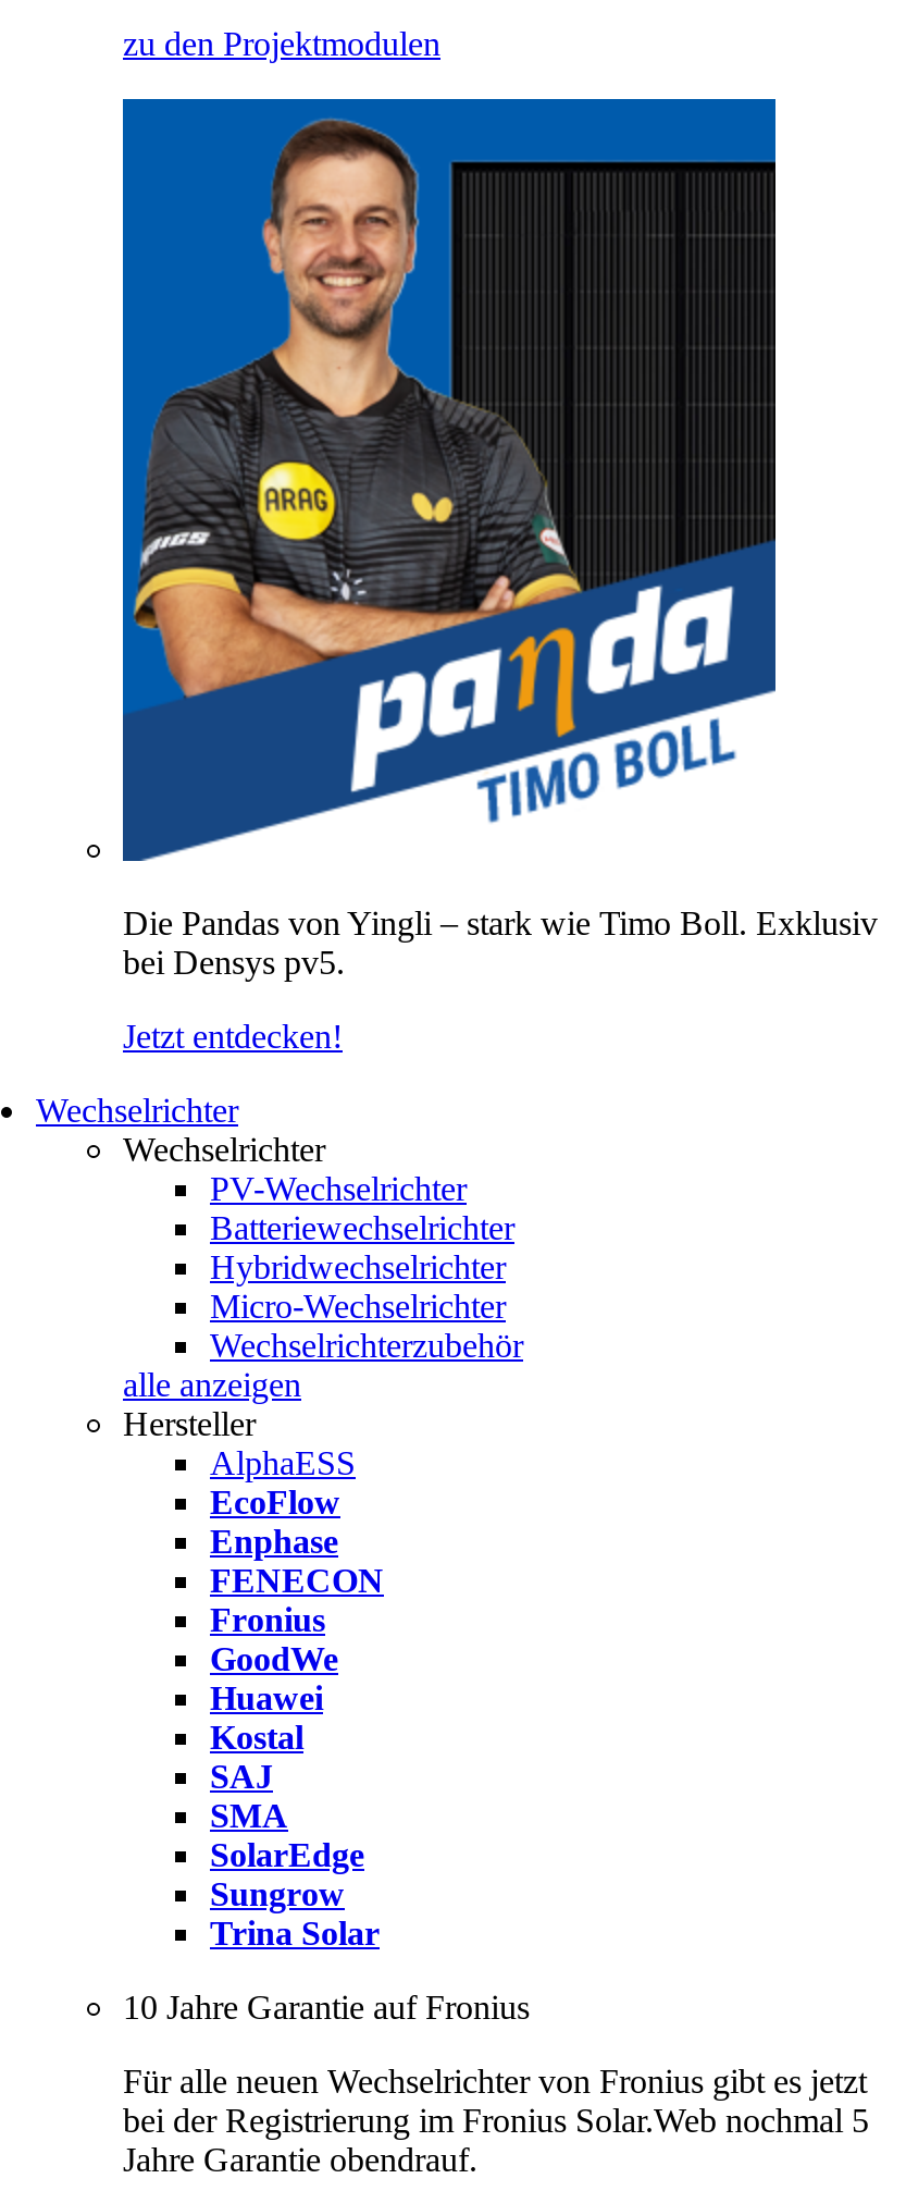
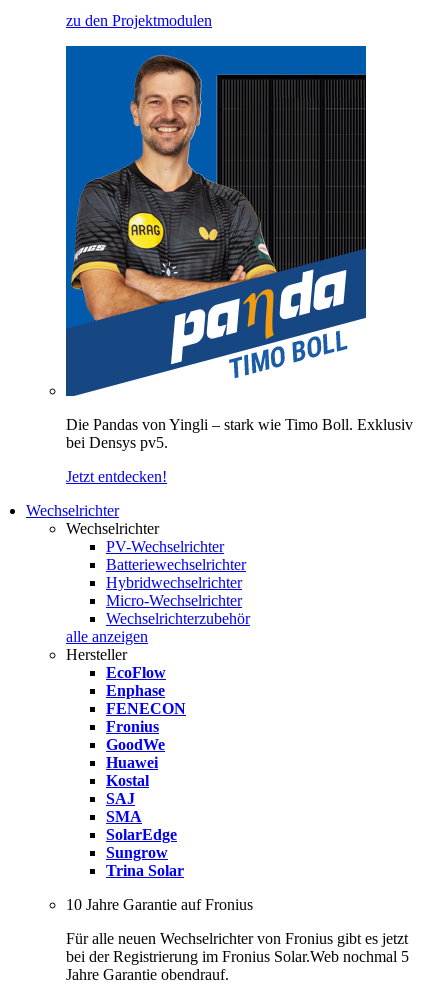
- AlphaESS
